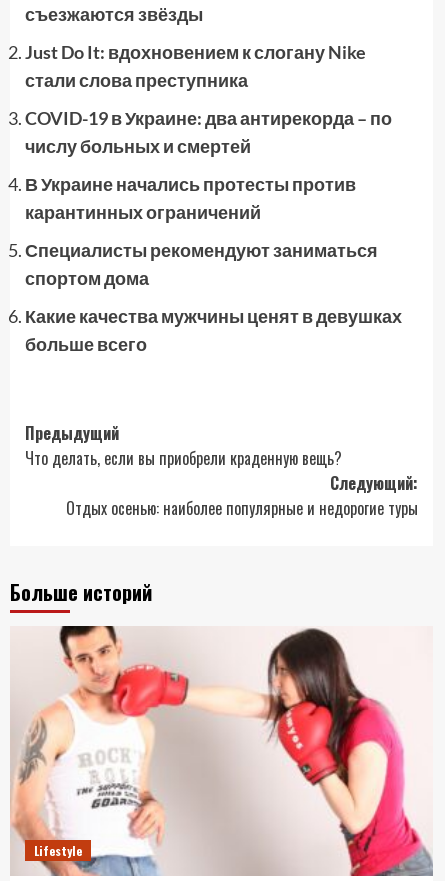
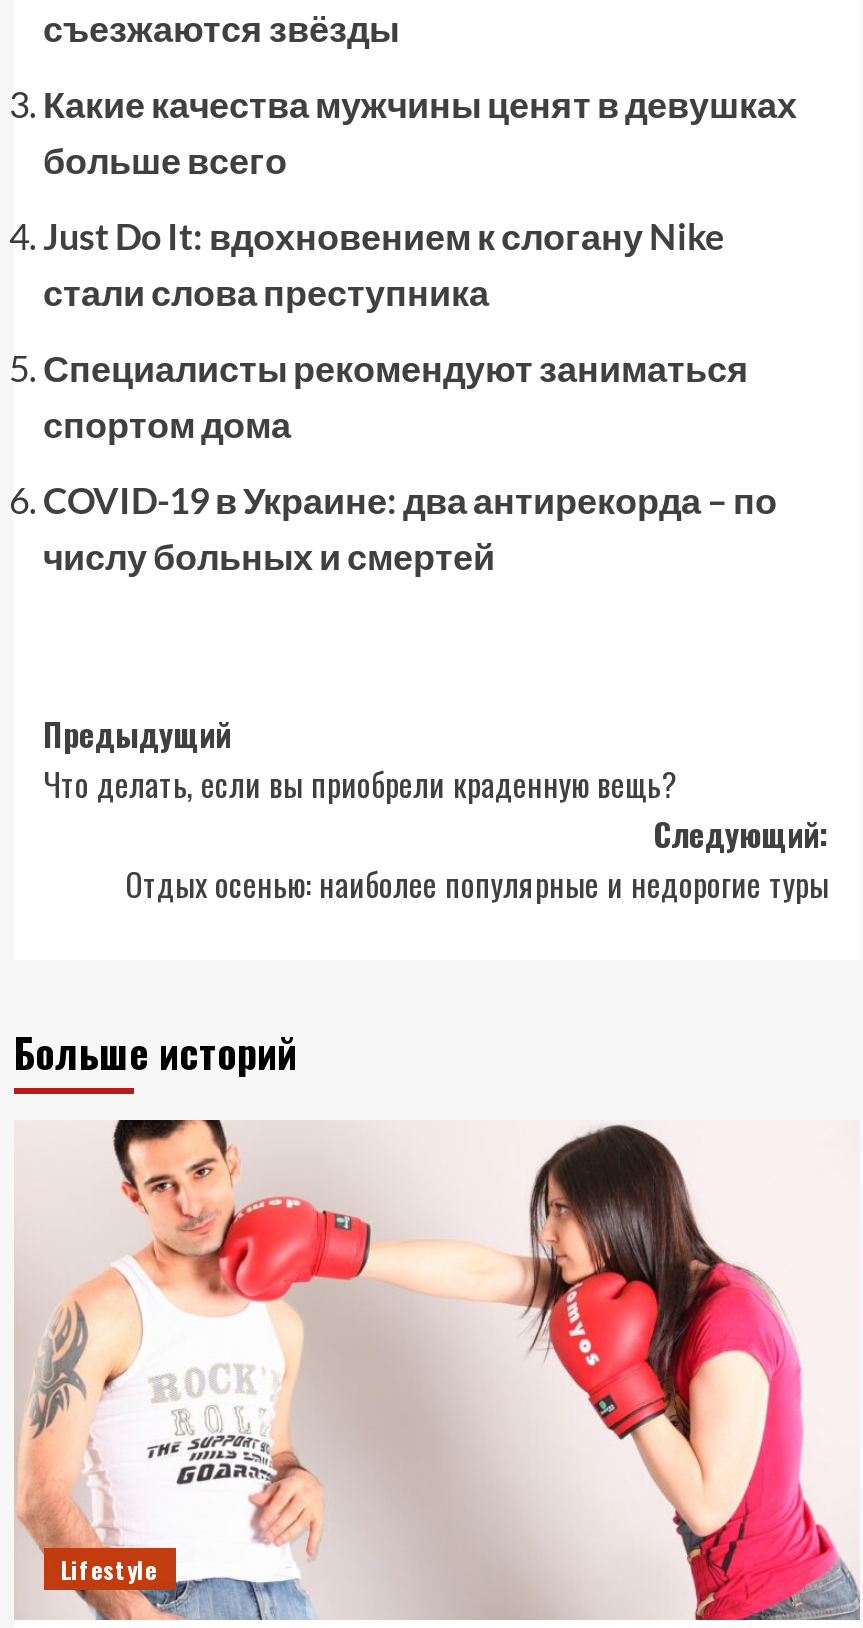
moved down: Just Do It: вдохновением к слогану Nike | стали слова преступника

moved down: COVID-19 в Украине: два антирекорда – по | числу больных и смертей

- В Украине начались протесты против
- карантинных ограничений

moved up: Специалисты рекомендуют заниматься | спортом дома

moved up: Какие качества мужчины ценят в девушках | больше всего
